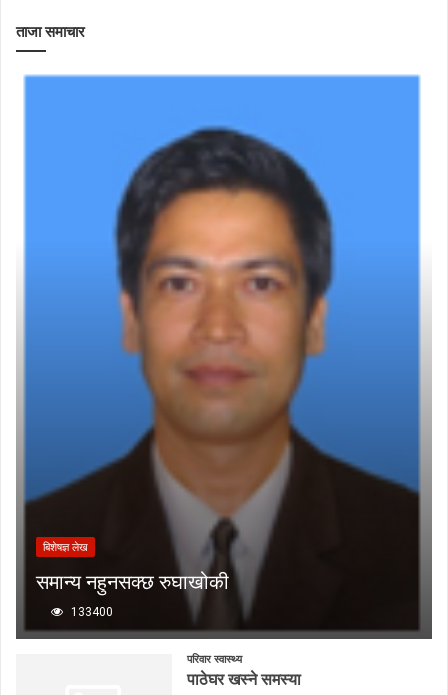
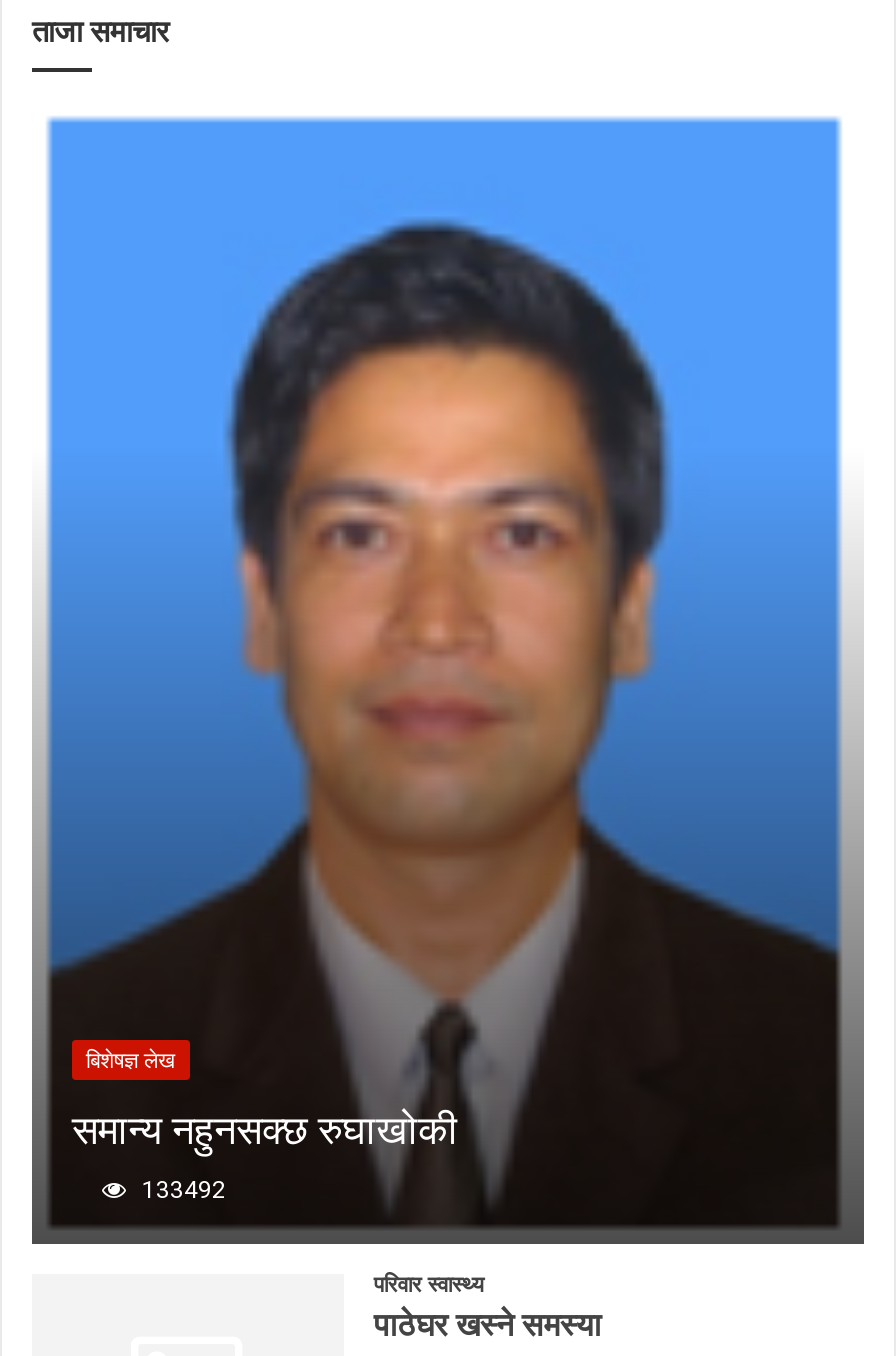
- 133400
+ 133492
